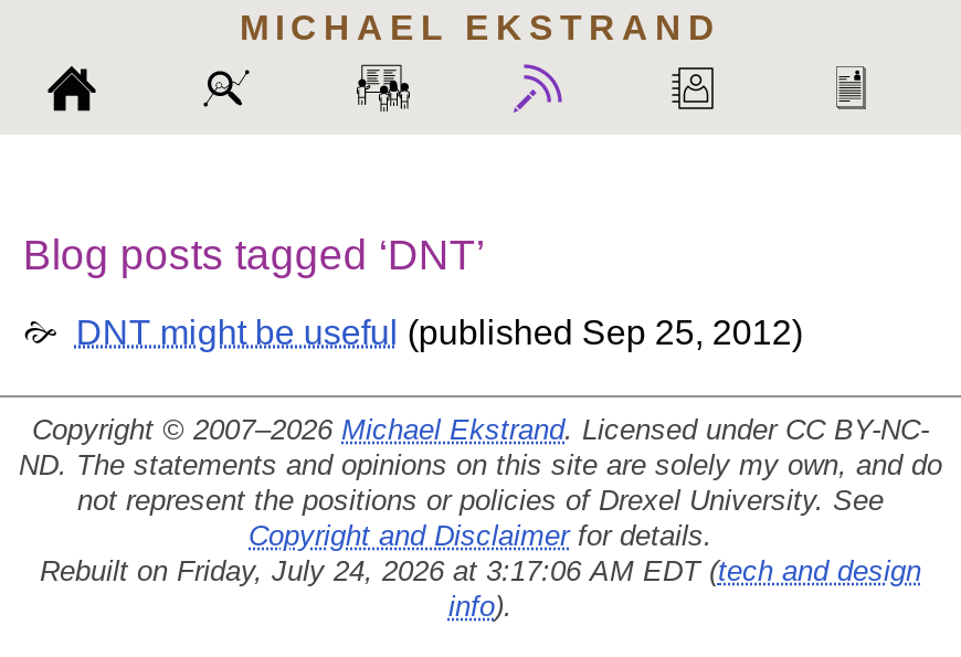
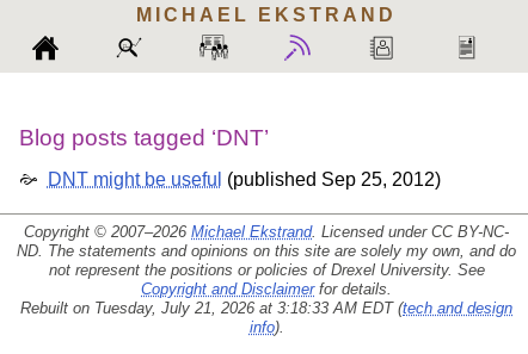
- Rebuilt on Friday, July 24, 2026 at 3:17:06 AM EDT (tech and design
+ Rebuilt on Tuesday, July 21, 2026 at 3:18:33 AM EDT (tech and design
